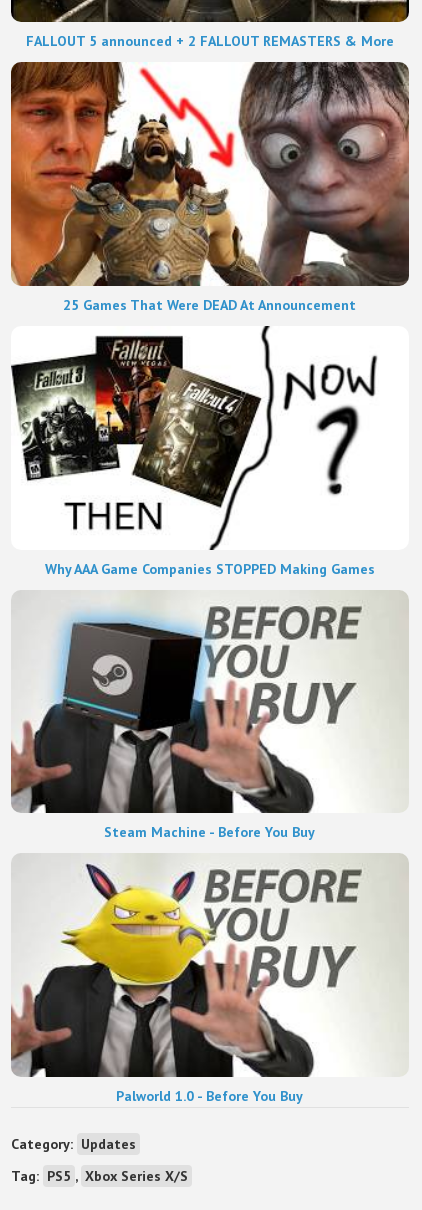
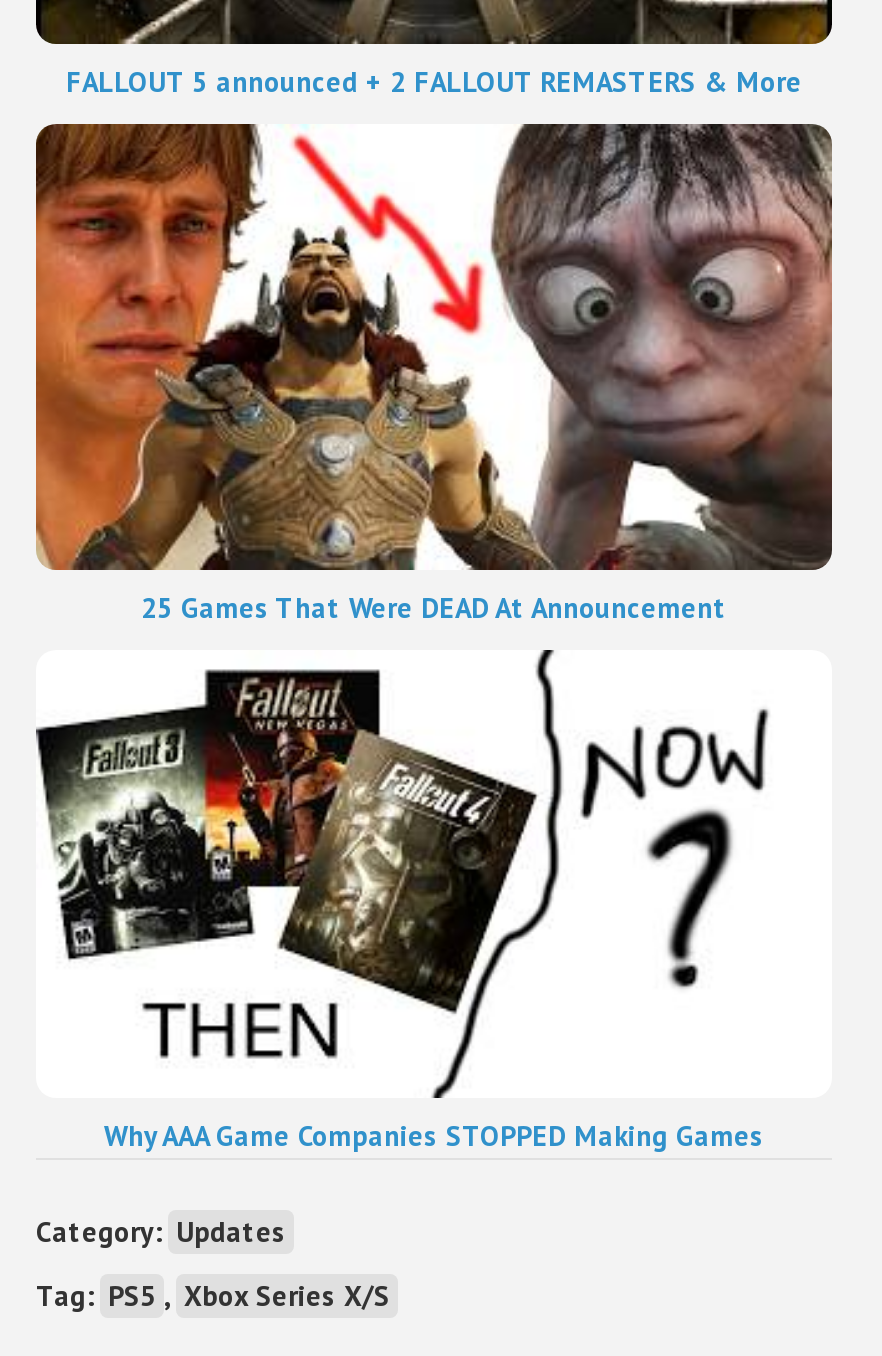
- [image]
- Steam Machine - Before You Buy

- [image]
- Palworld 1.0 - Before You Buy
